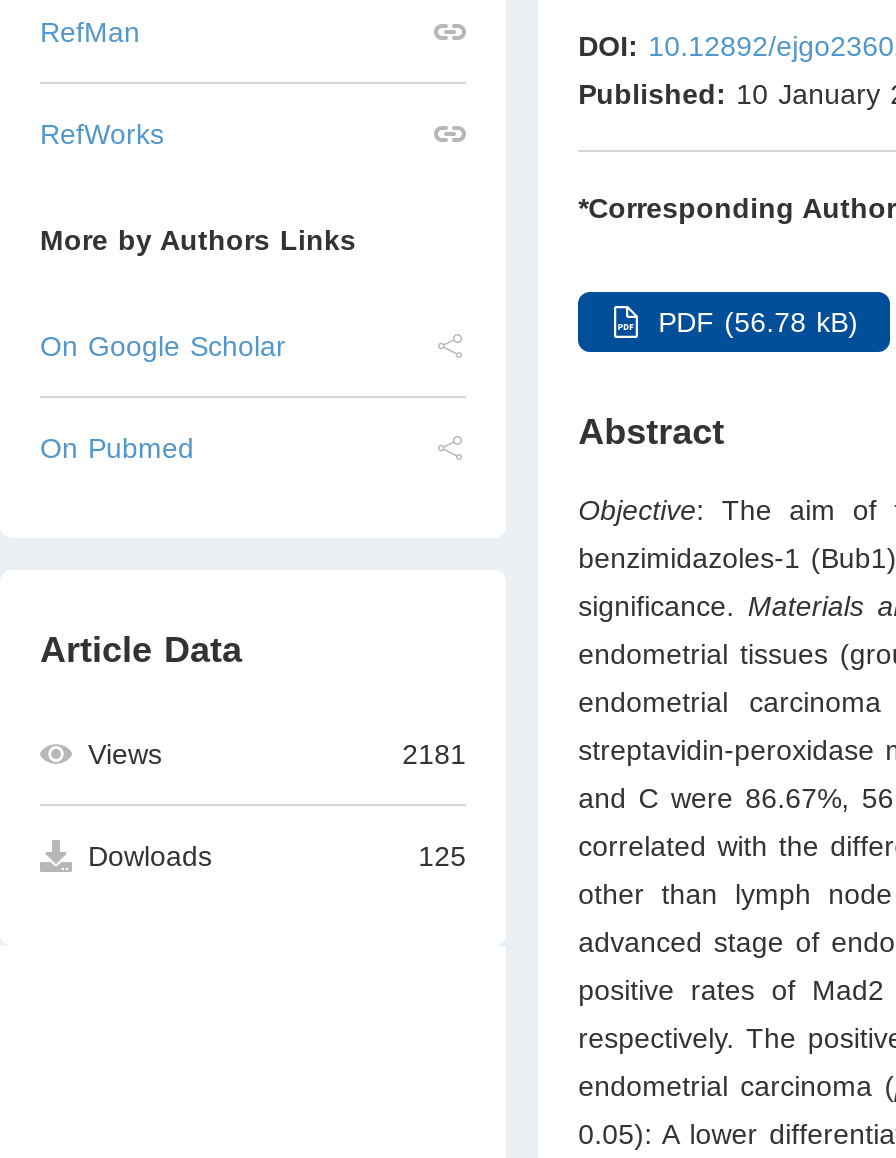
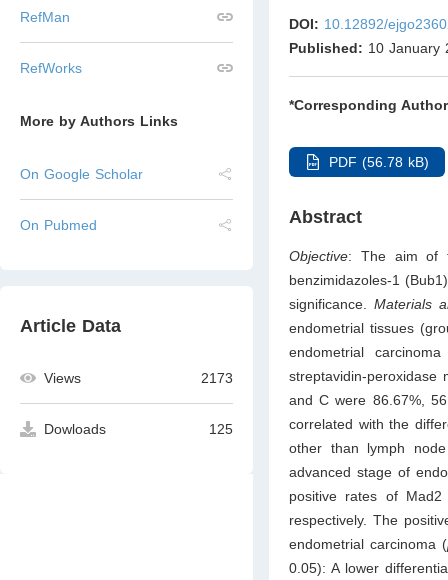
- 2181
+ 2173
